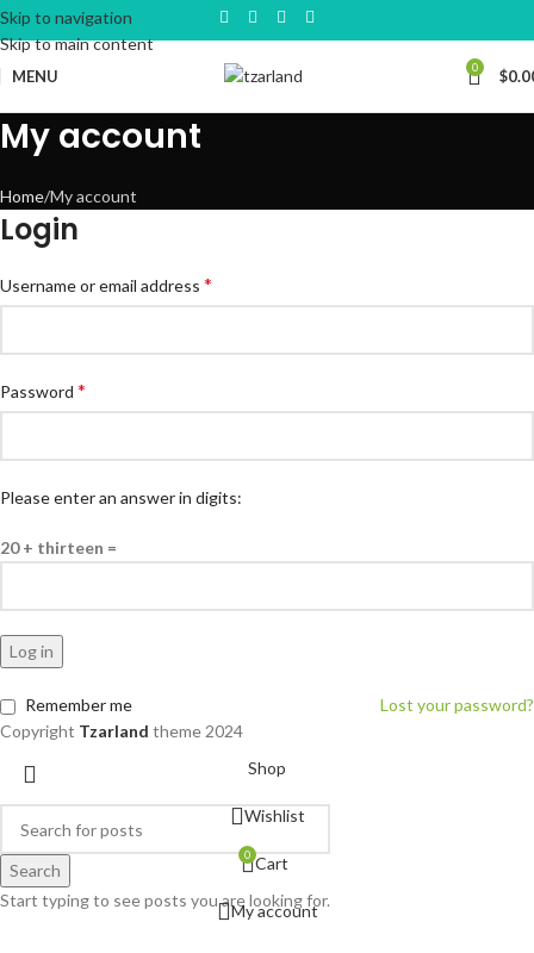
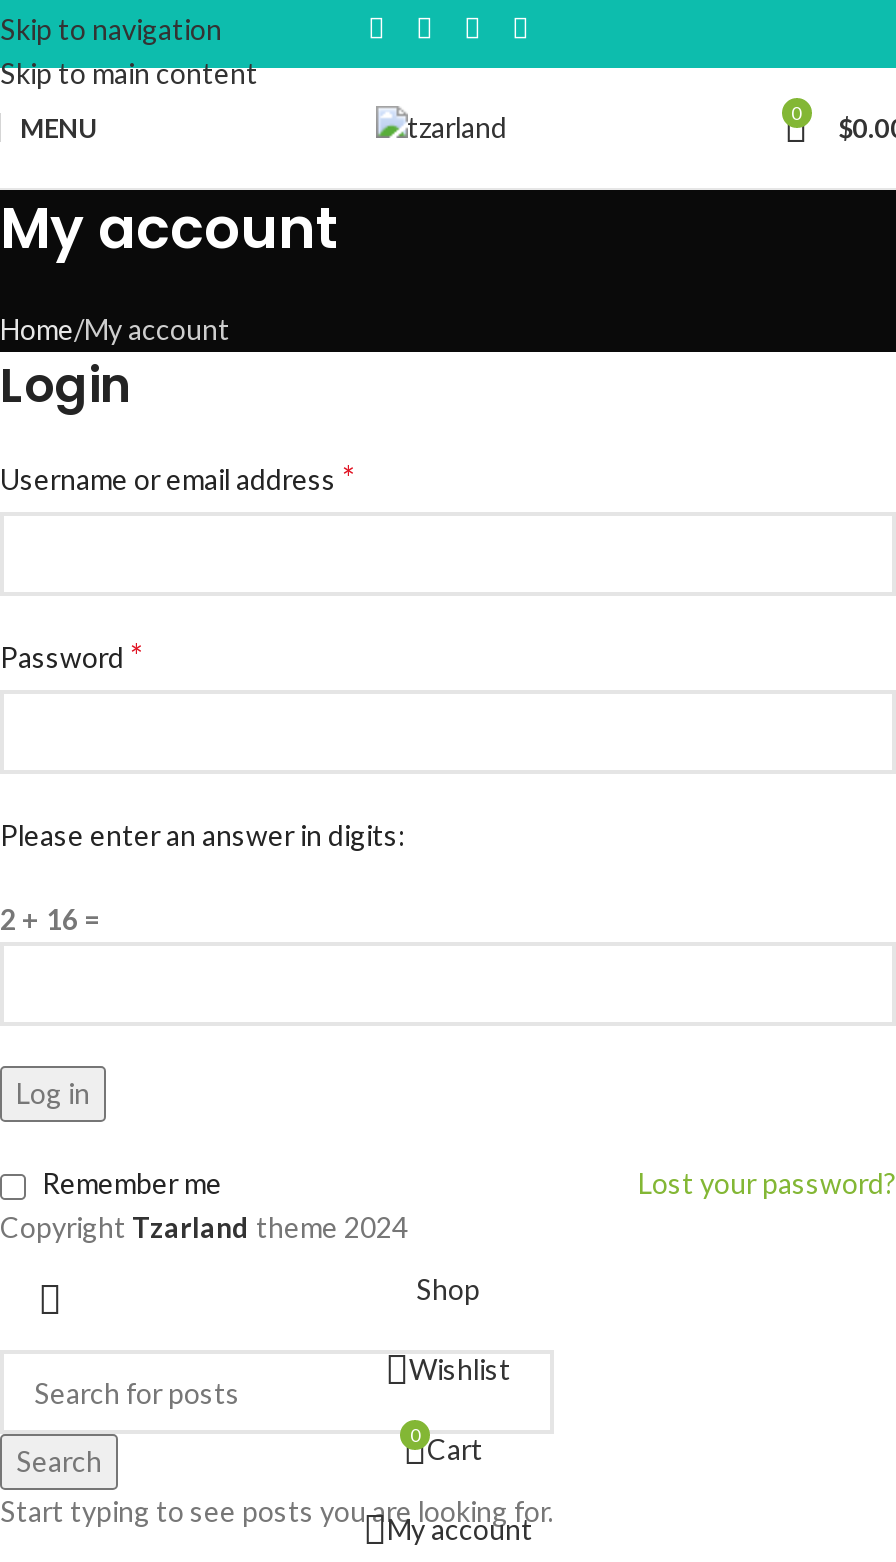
- 20 + thirteen =
+ 2 + 16 =
